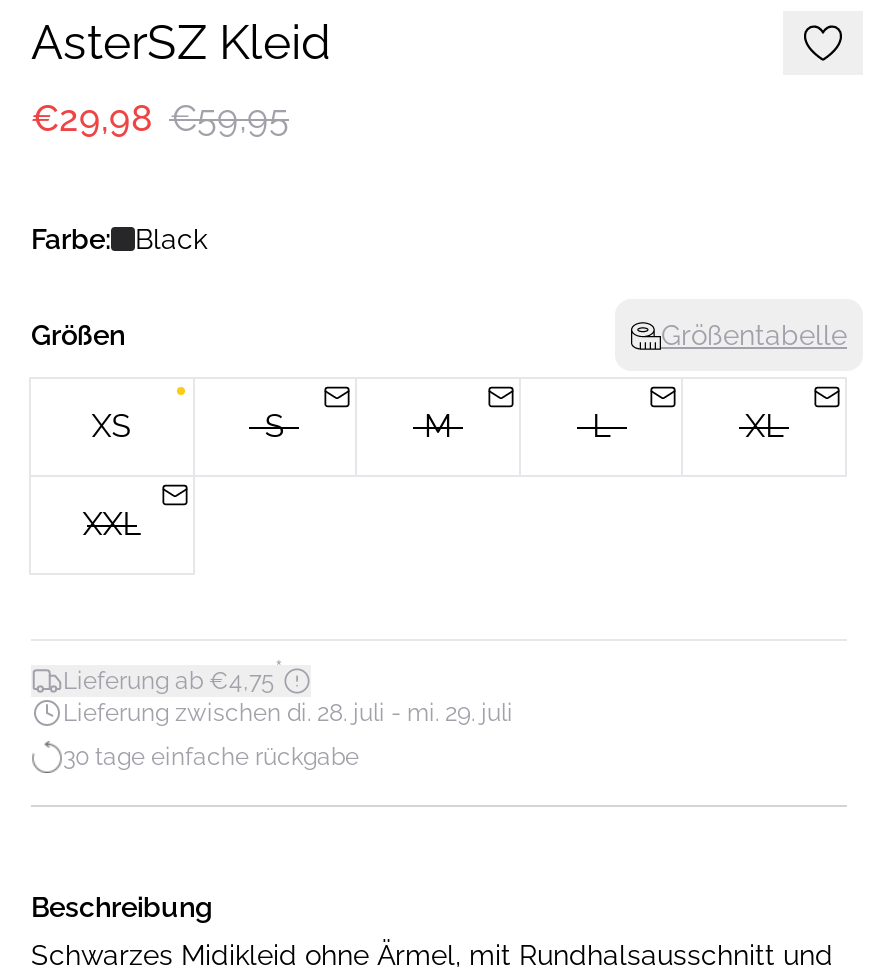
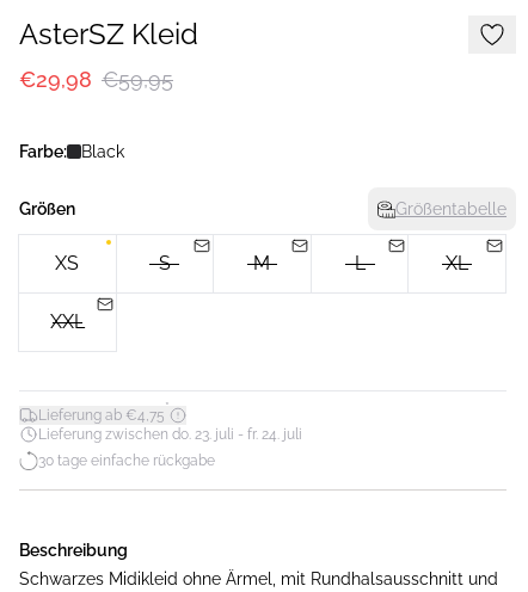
- Lieferung zwischen di. 28. juli - mi. 29. juli
+ Lieferung zwischen do. 23. juli - fr. 24. juli
